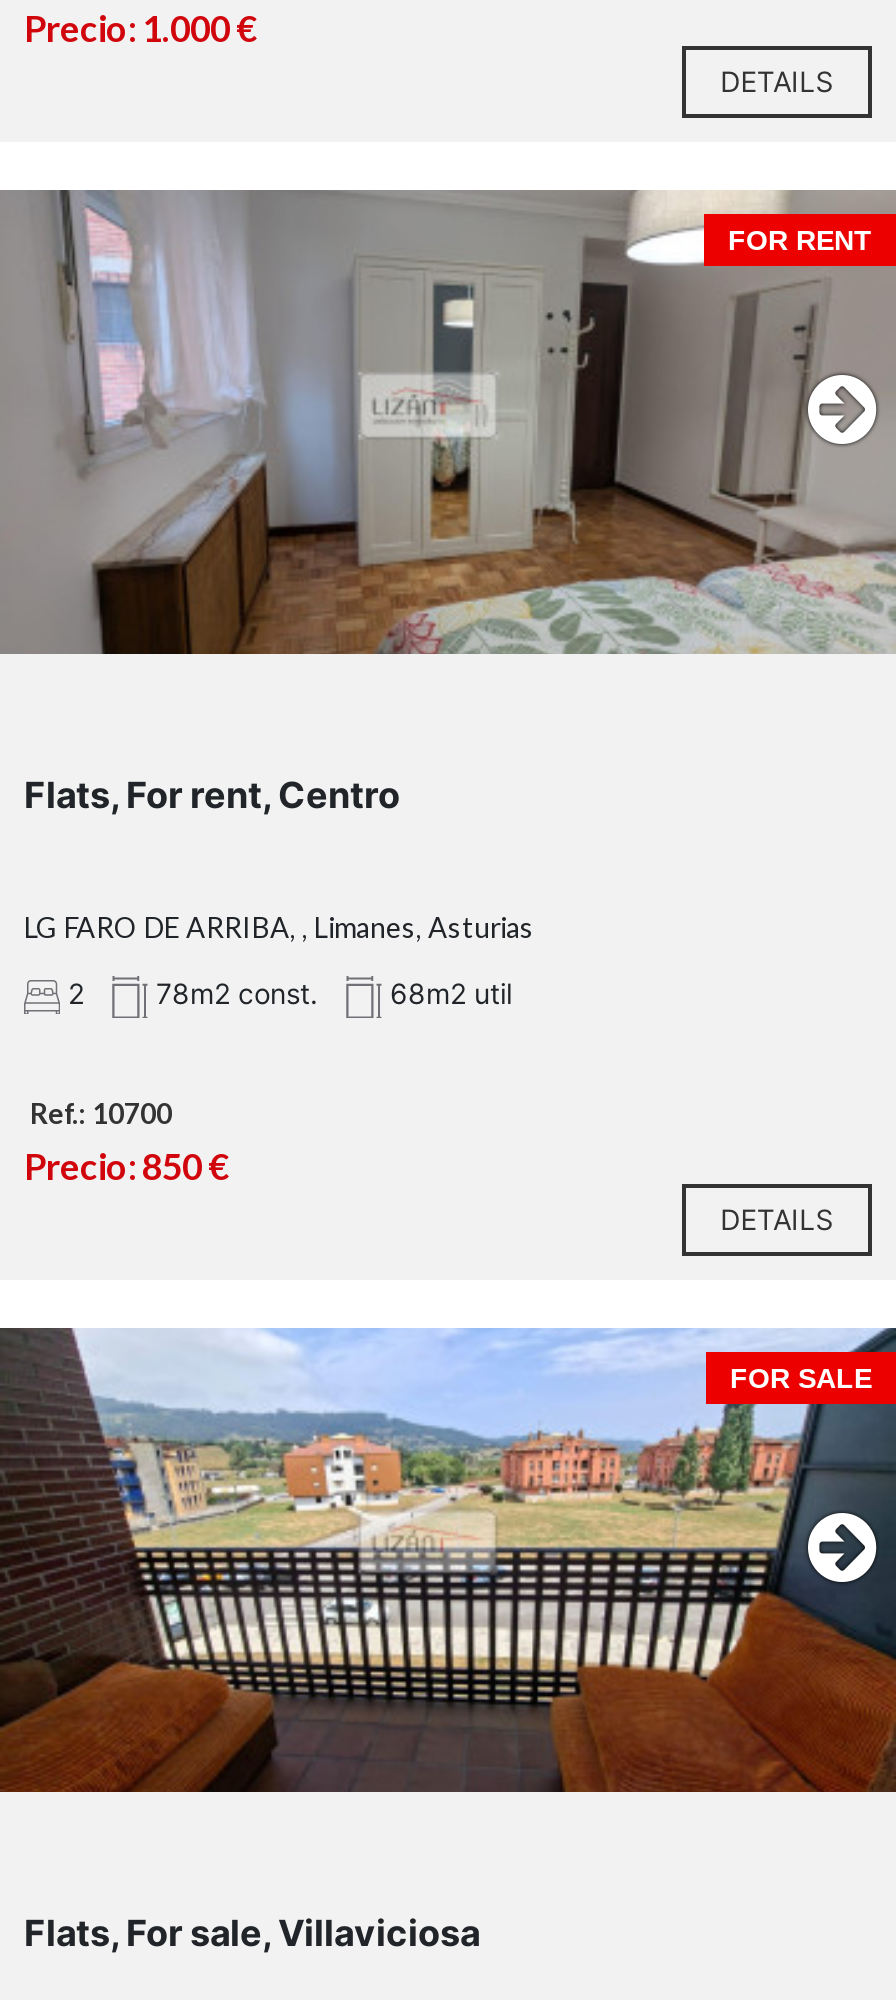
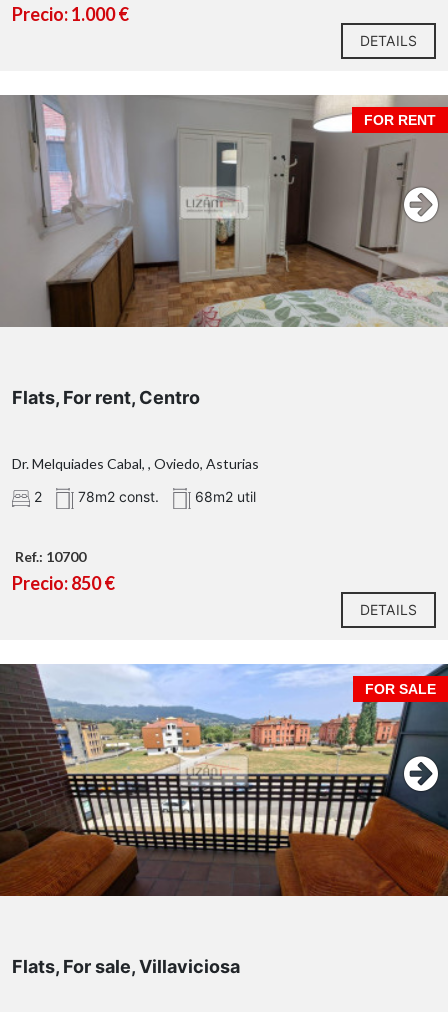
- LG FARO DE ARRIBA, , Limanes, Asturias
+ Dr. Melquiades Cabal, , Oviedo, Asturias
